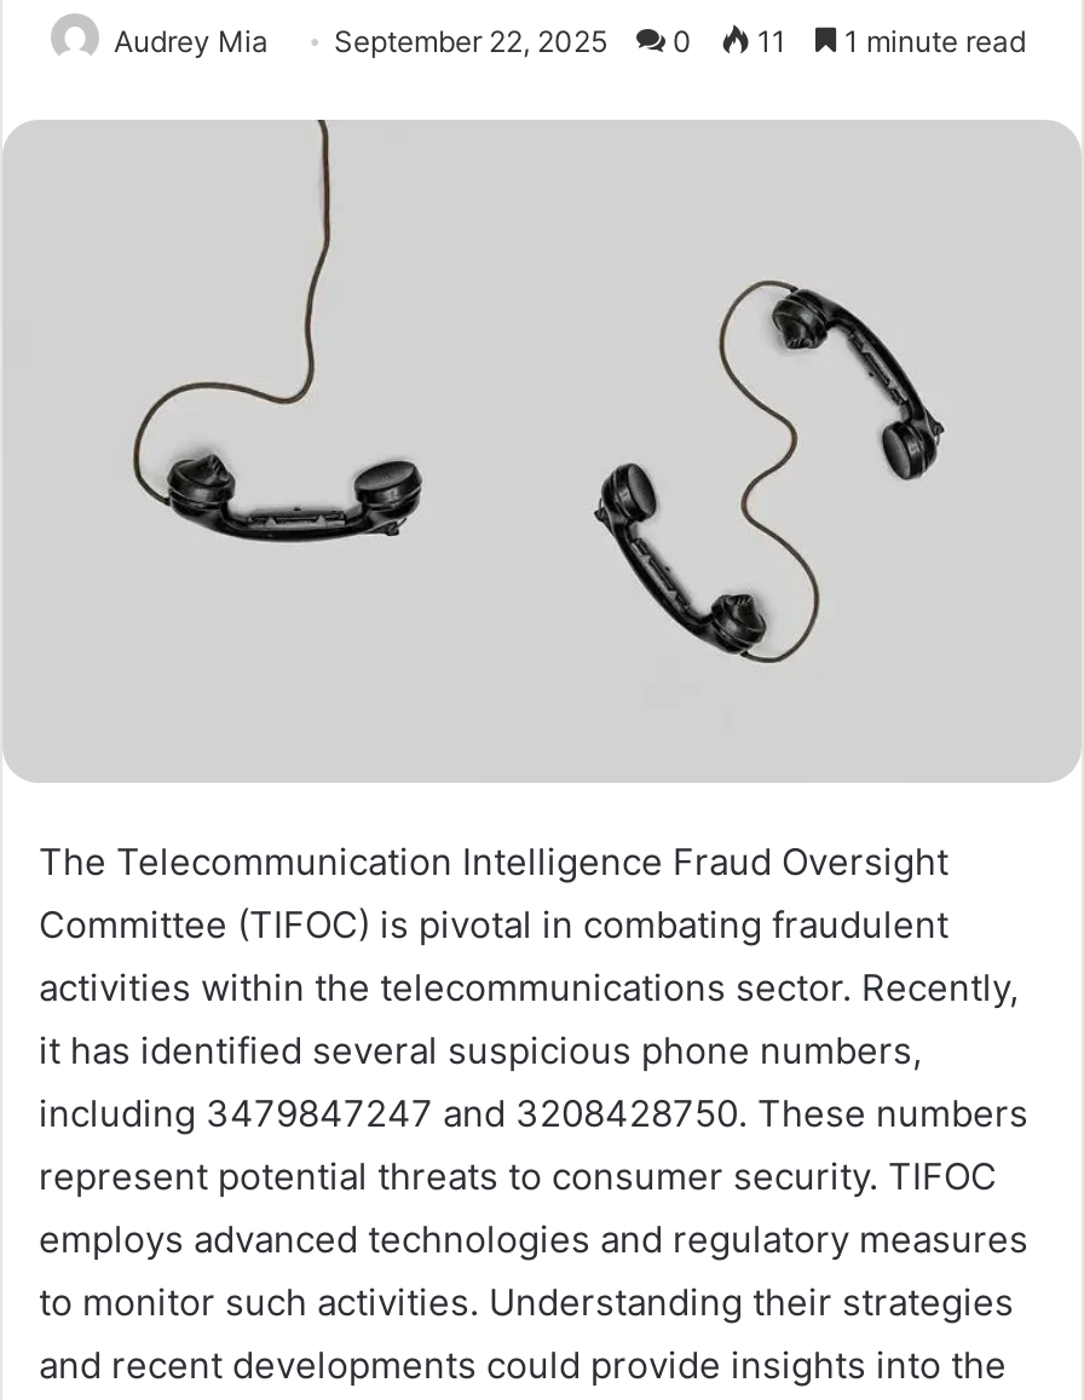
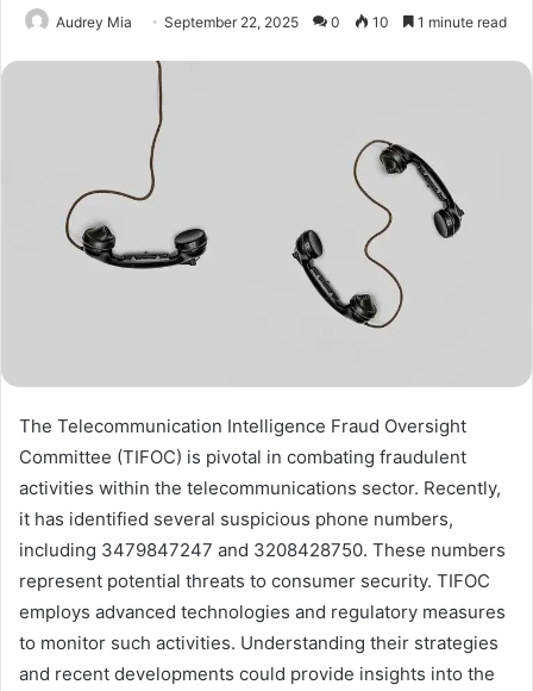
- Audrey Mia September 22, 2025 0 11 1 minute read
+ Audrey Mia September 22, 2025 0 10 1 minute read
